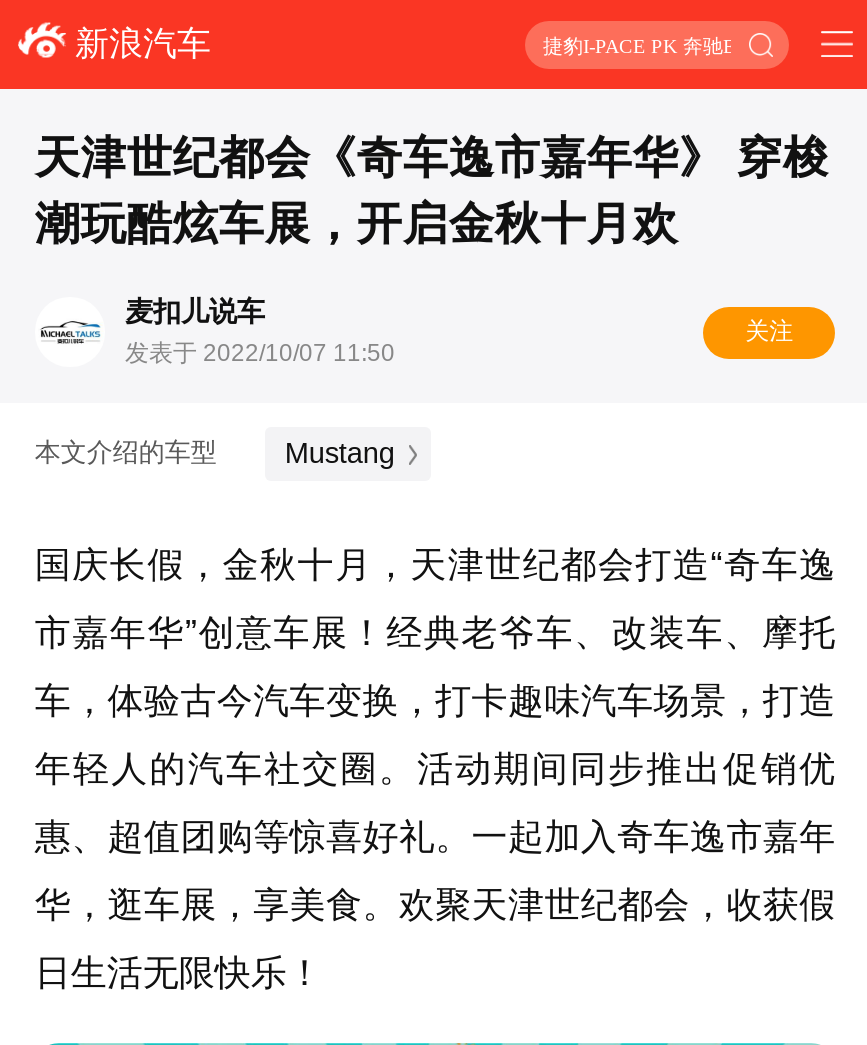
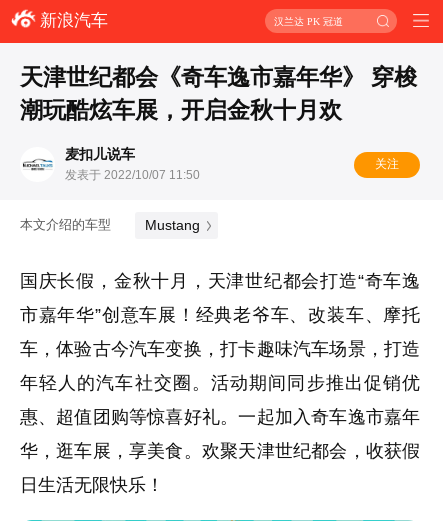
- 捷豹I-PACE PK 奔驰EQC
+ 汉兰达 PK 冠道
